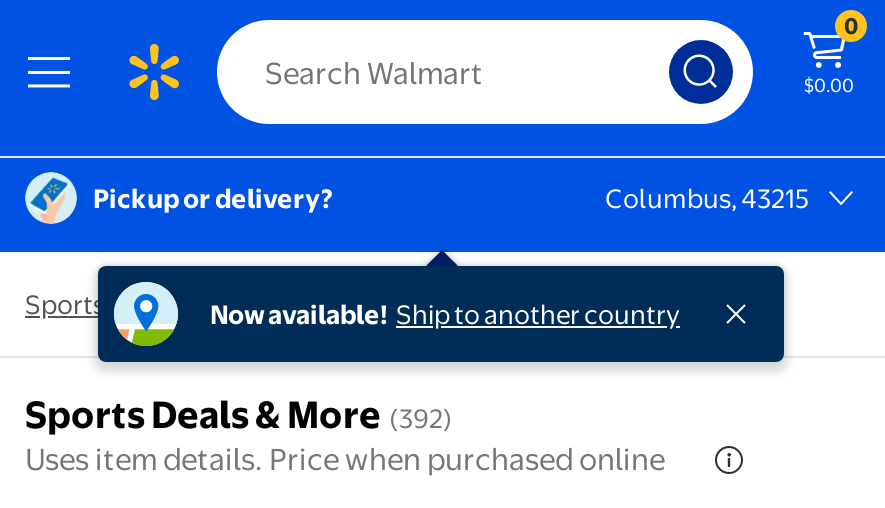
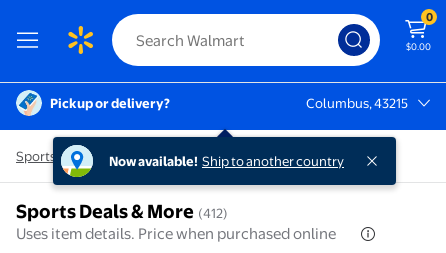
- Sports Deals & More (392)
+ Sports Deals & More (412)
